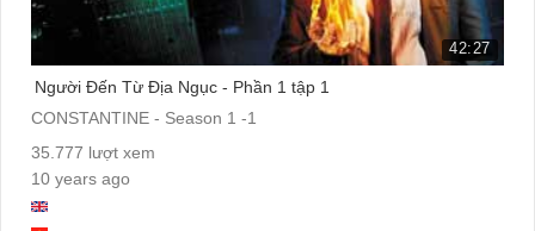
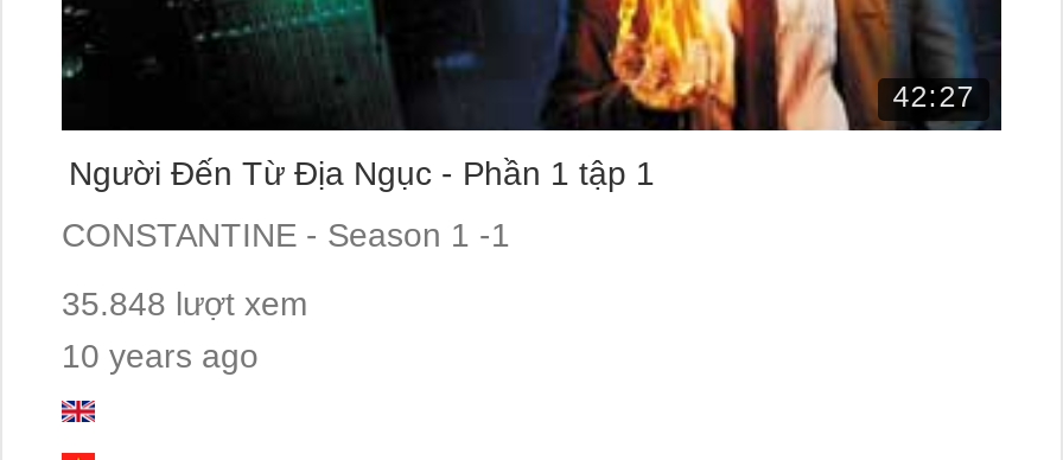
- 35.777 lượt xem
+ 35.848 lượt xem
